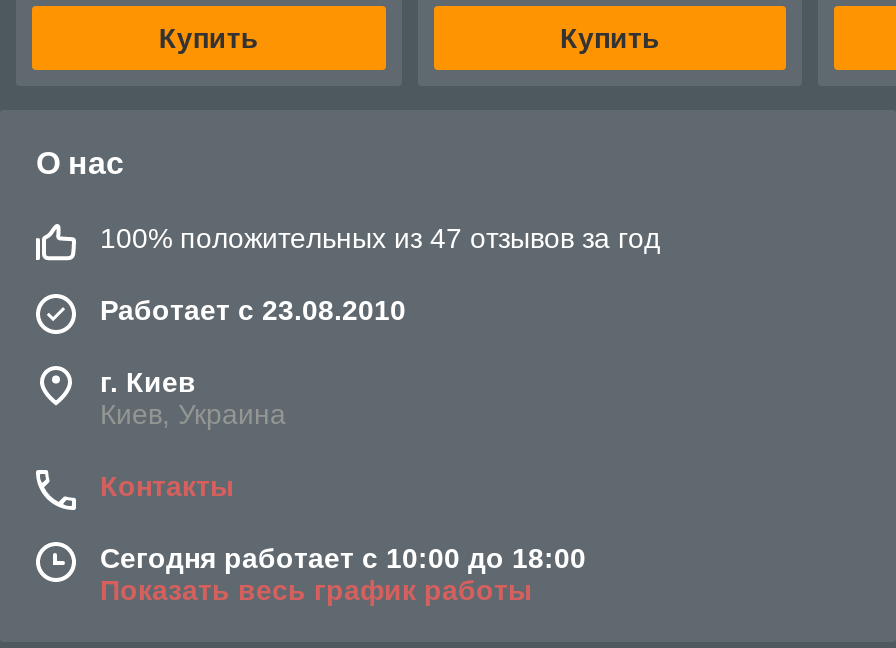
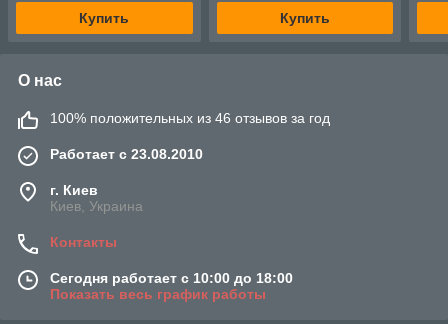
- 100% положительных из 47 отзывов за год
+ 100% положительных из 46 отзывов за год
